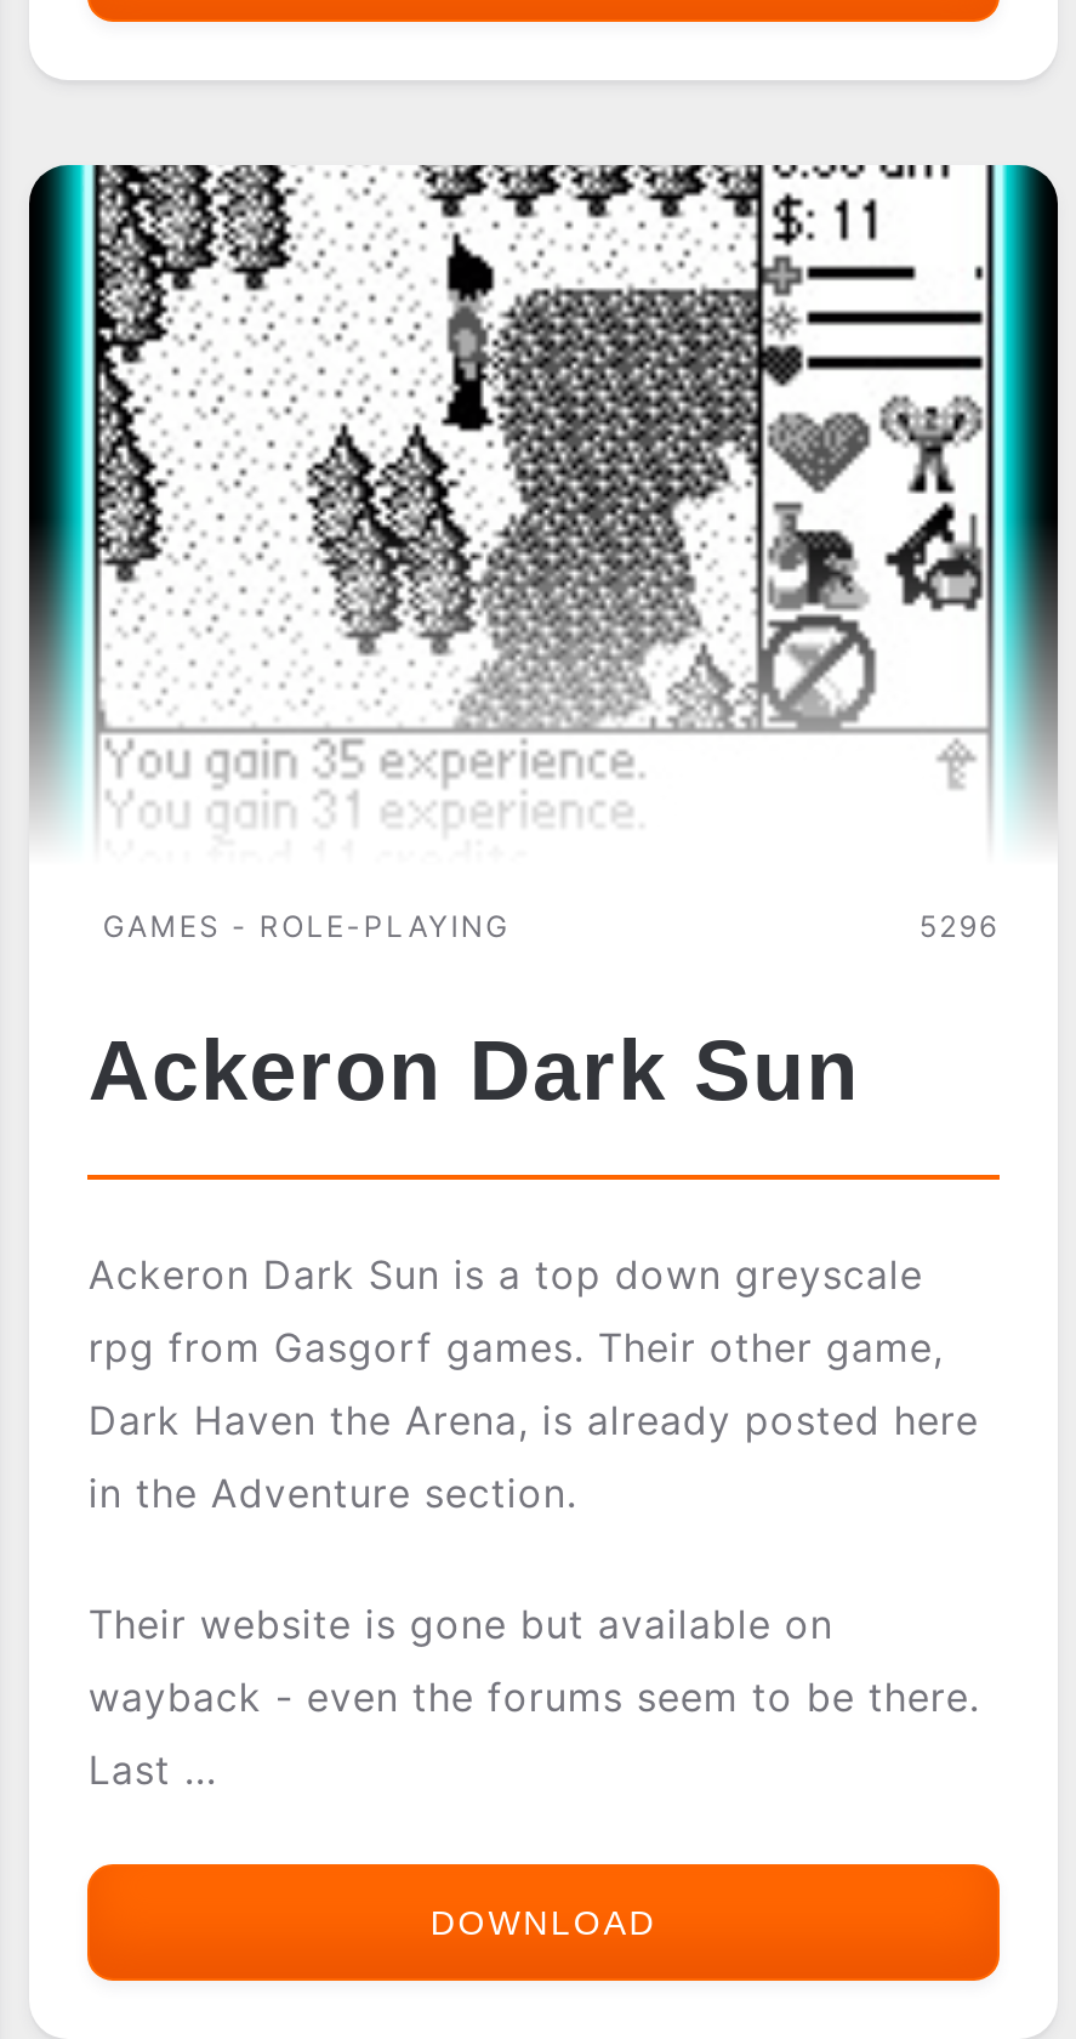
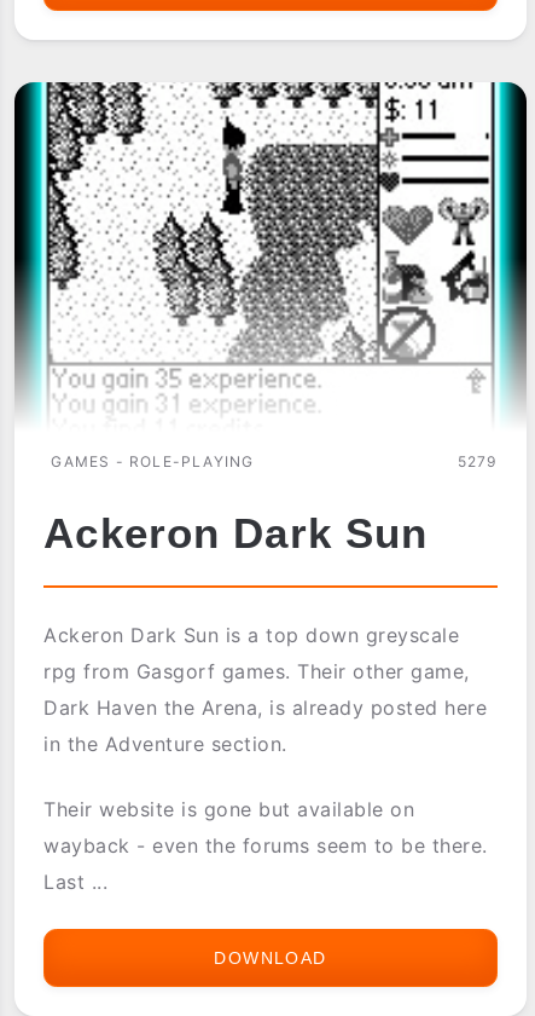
- 5296
+ 5279
